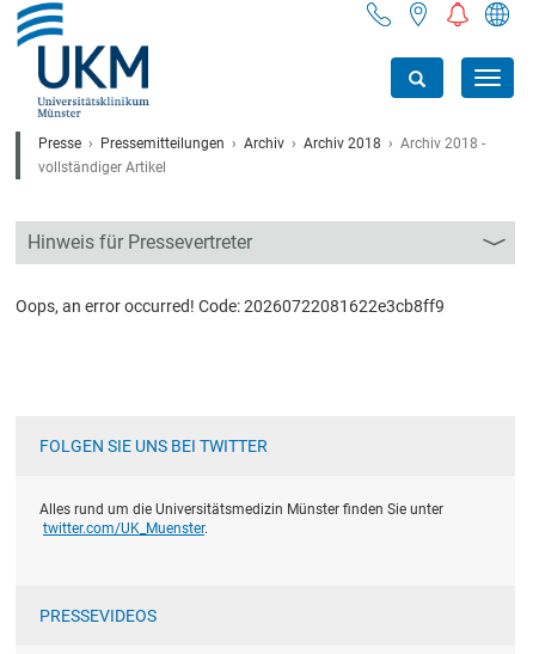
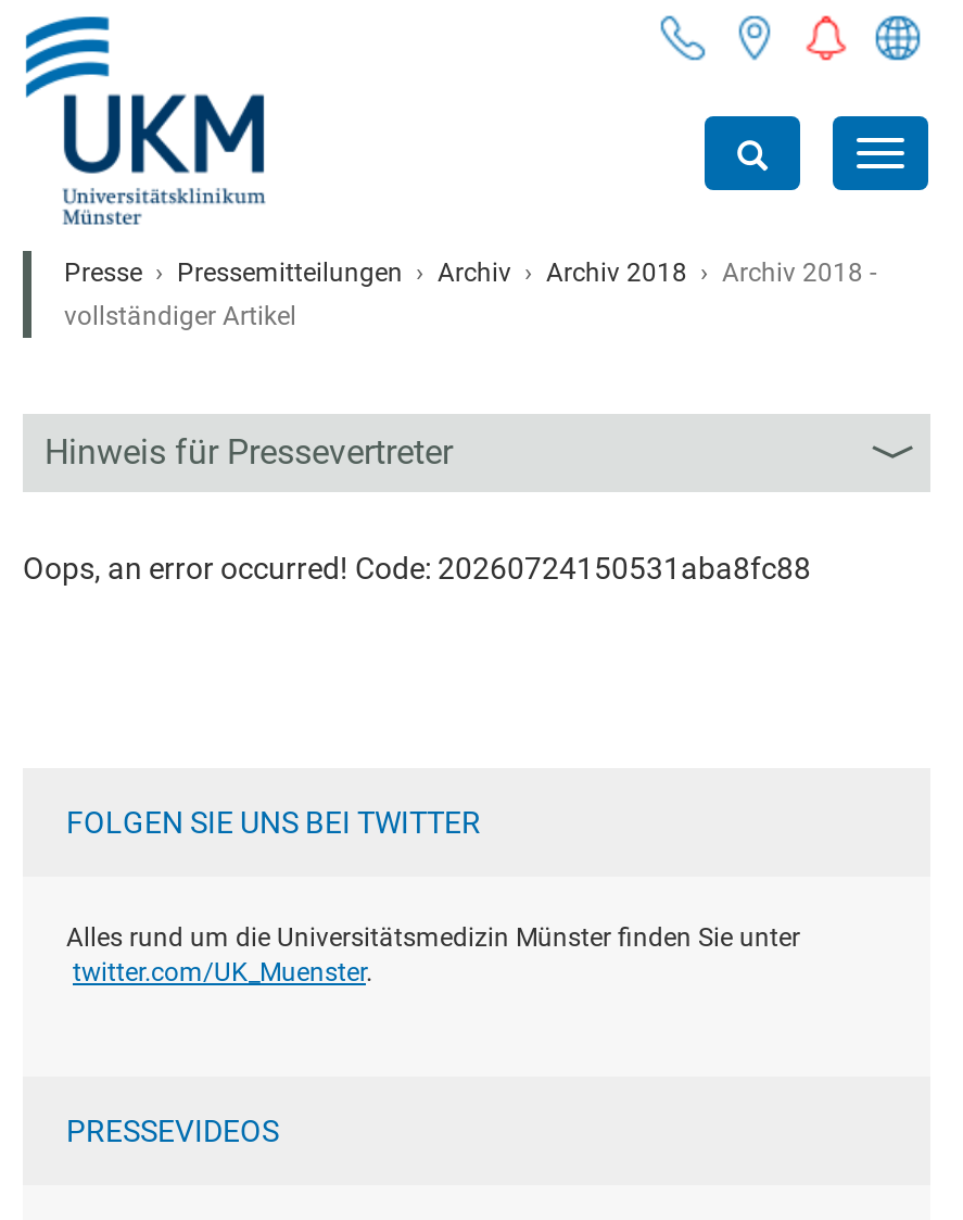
- Oops, an error occurred! Code: 20260722081622e3cb8ff9
+ Oops, an error occurred! Code: 20260724150531aba8fc88
